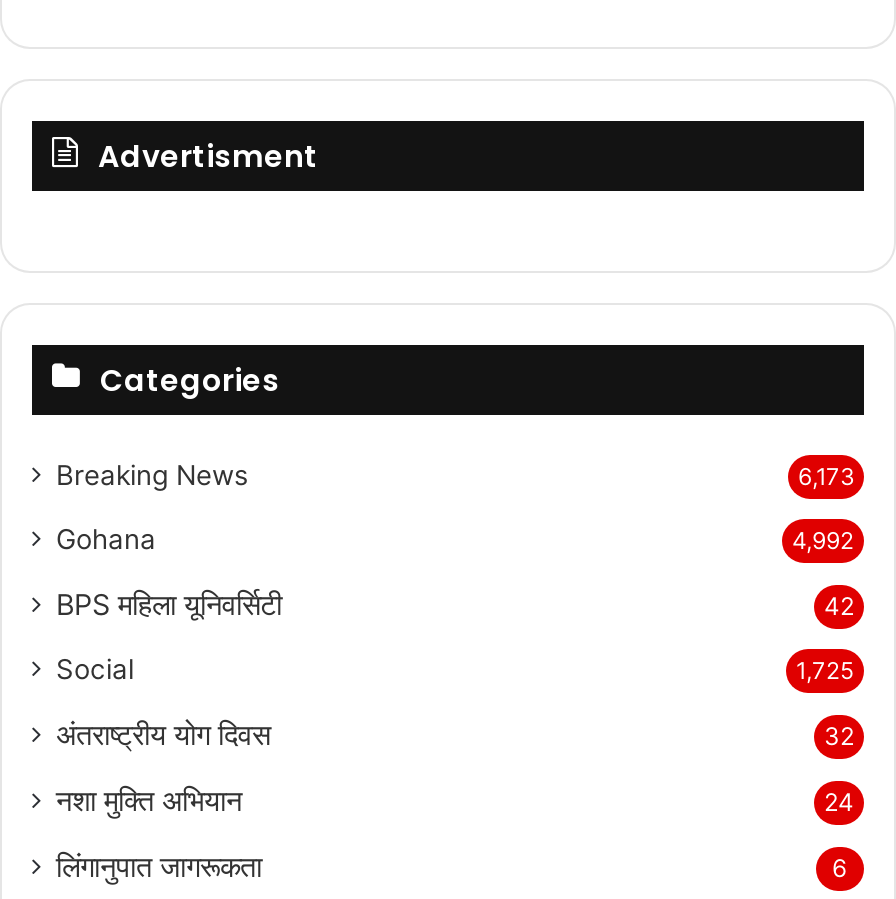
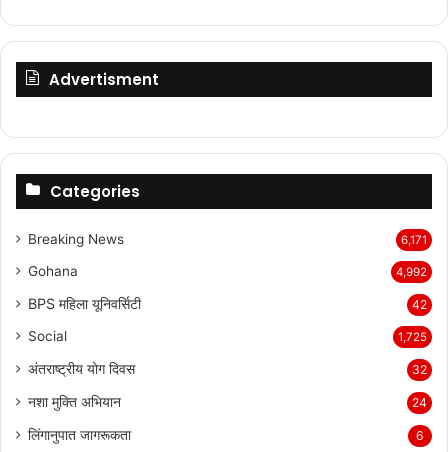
- 6,173
+ 6,171
